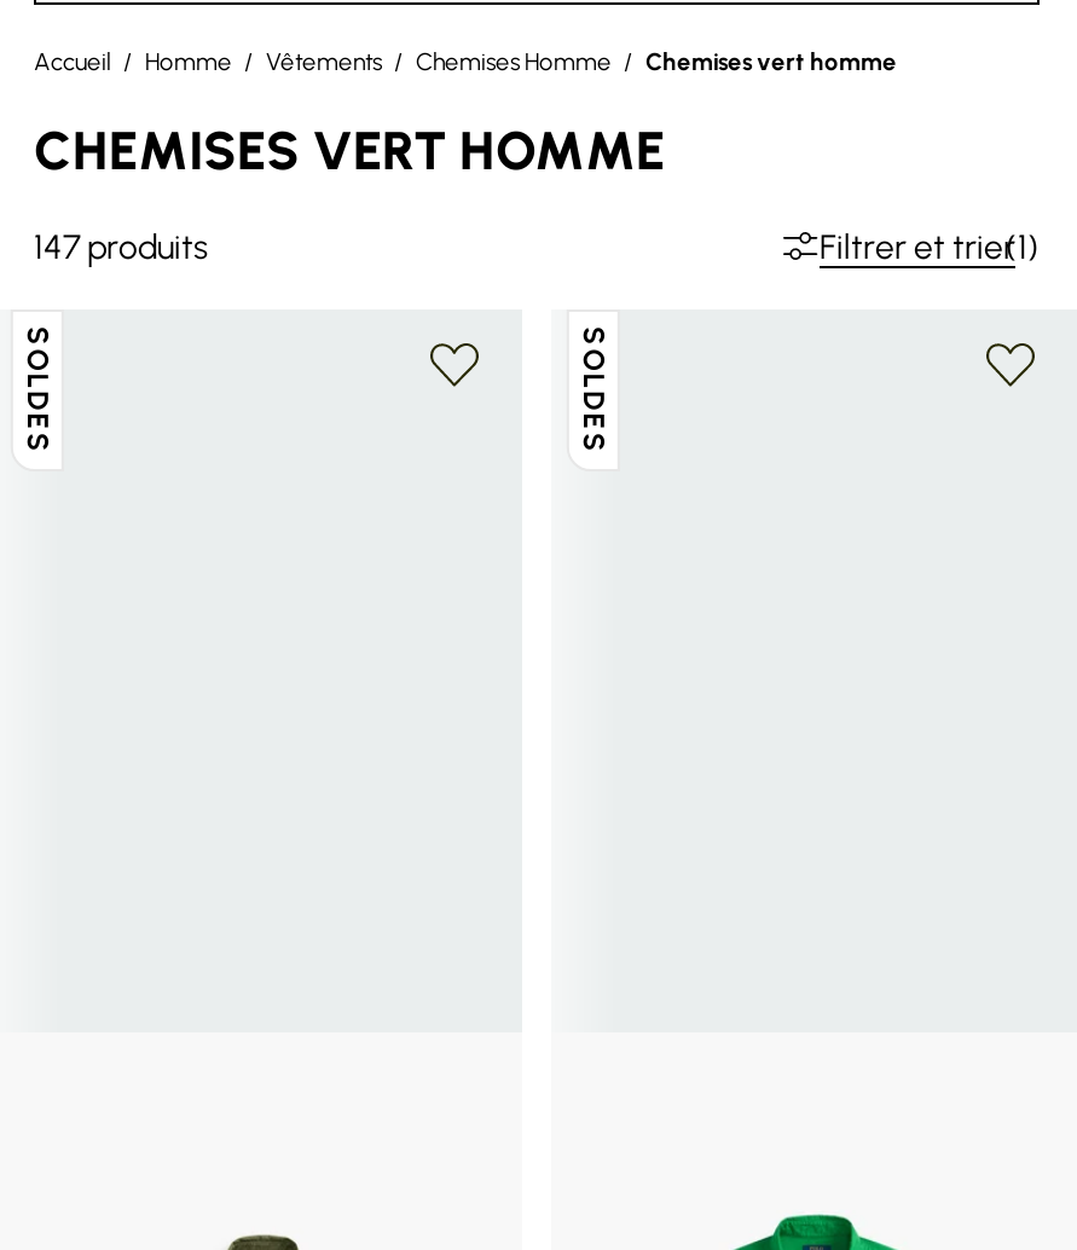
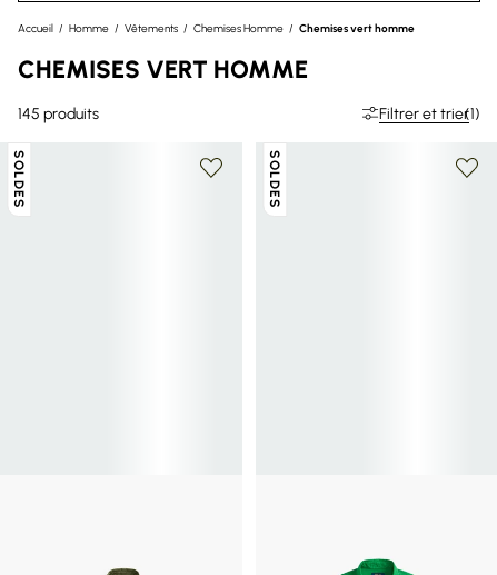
- 147 produits
+ 145 produits
